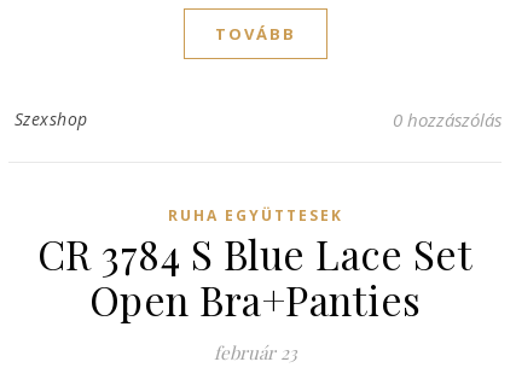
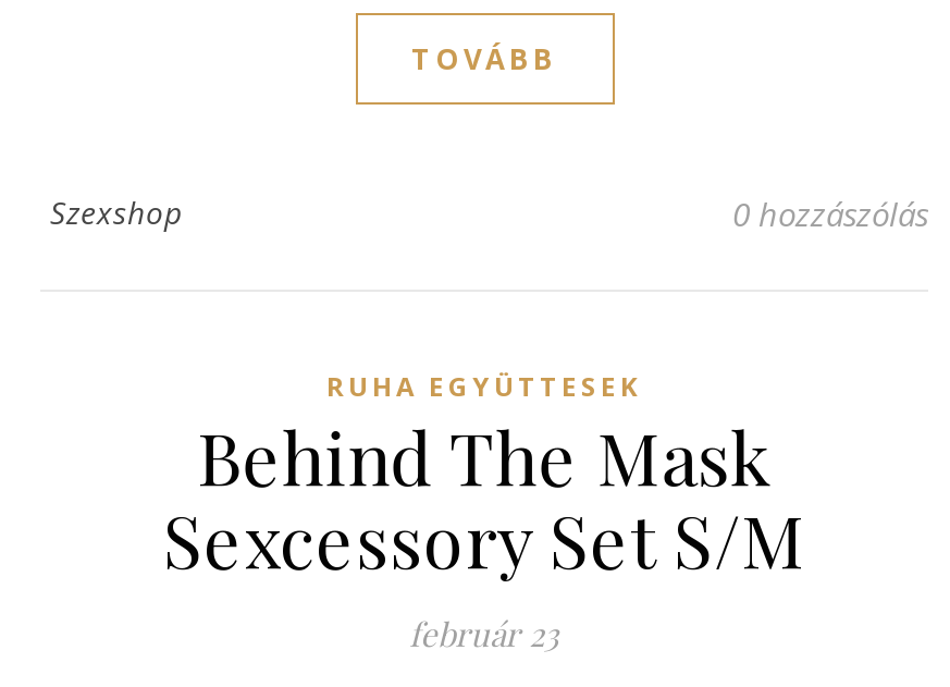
- CR 3784 S Blue Lace Set
- Open Bra+Panties
+ Behind The Mask
+ Sexcessory Set S/M
